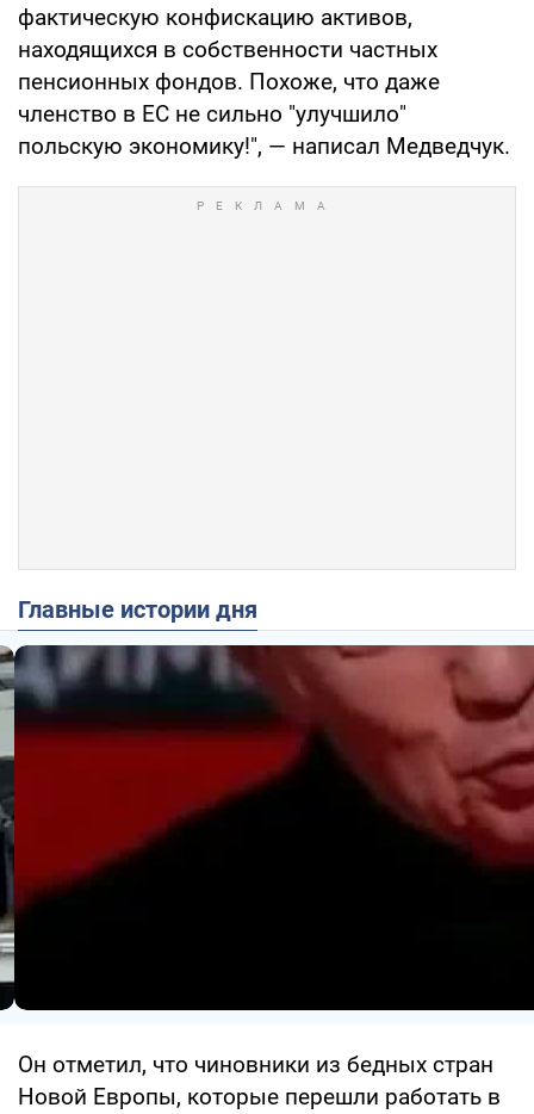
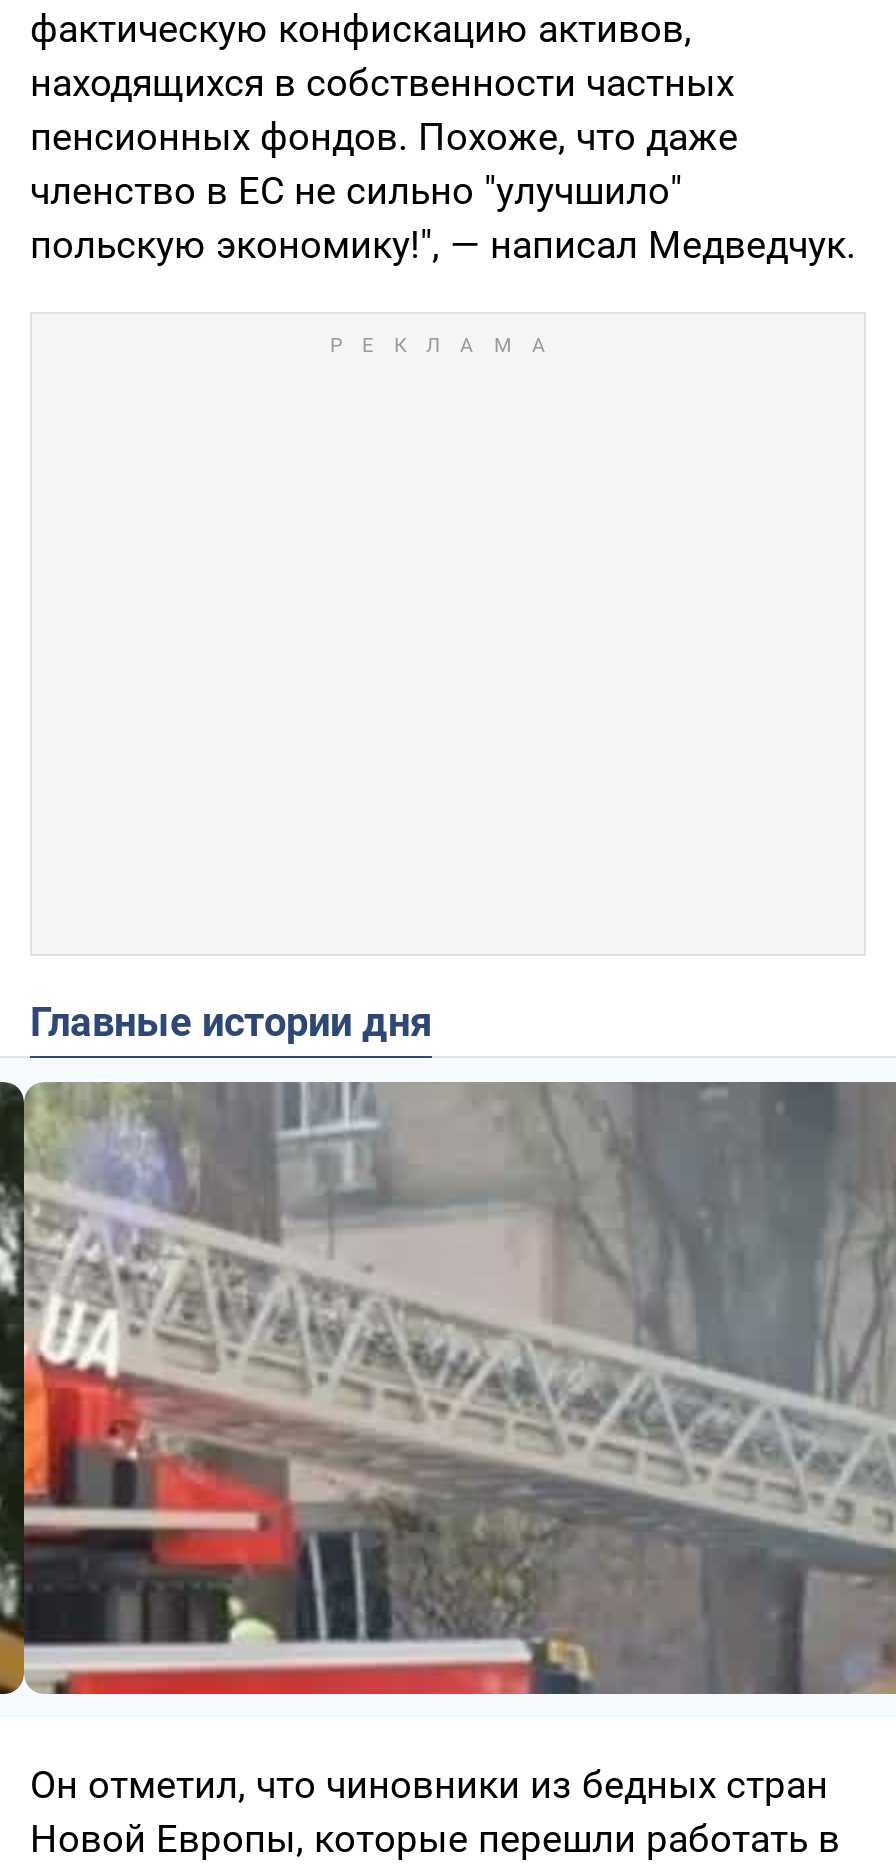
- [image]
+ [image]
